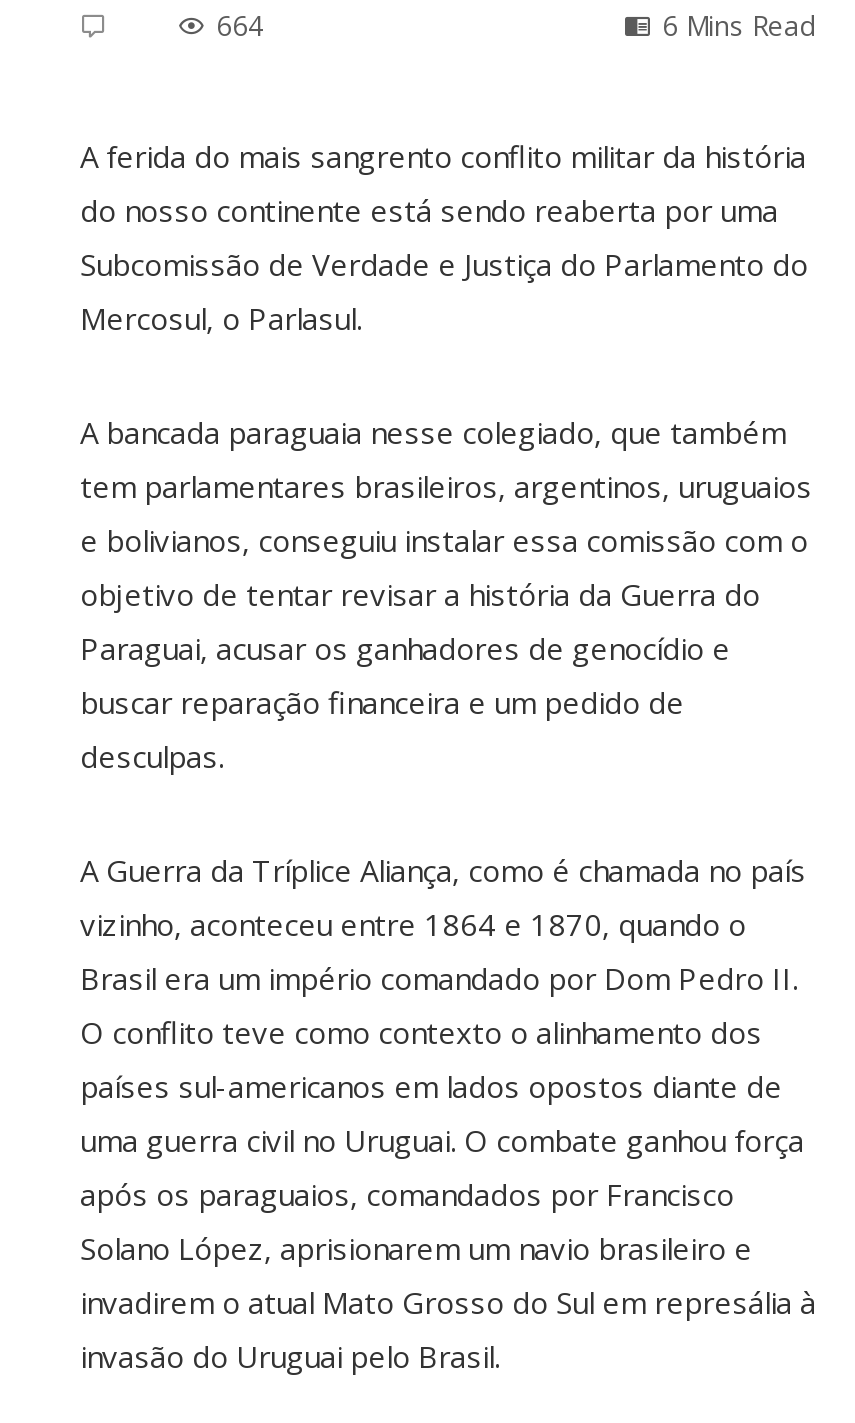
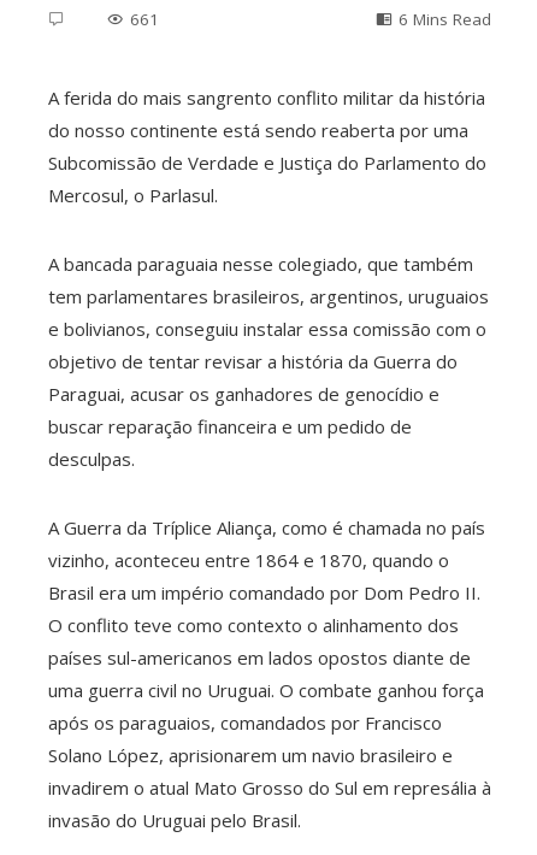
- 664
+ 661
